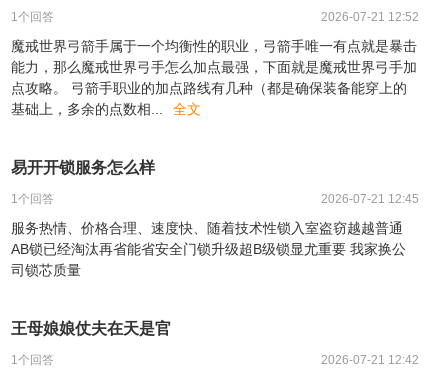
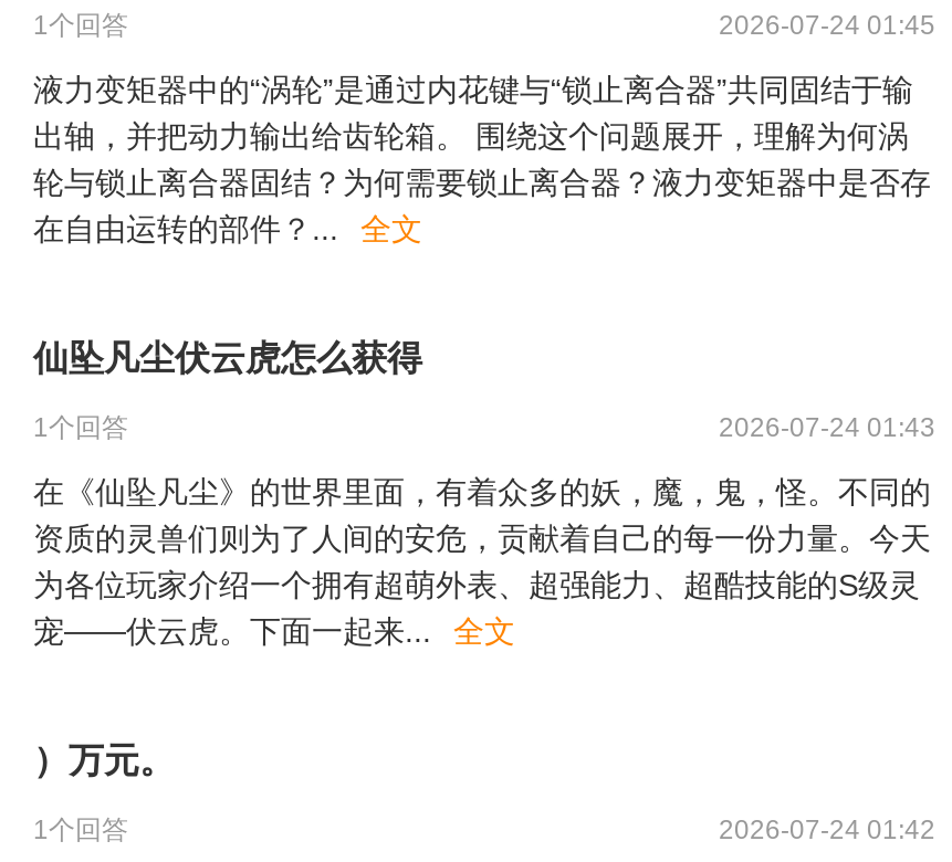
- 2026-07-21 12:52
+ 2026-07-24 01:45

- 魔戒世界弓箭手属于一个均衡性的职业，弓箭手唯一有点就是暴击
- 能力，那么魔戒世界弓手怎么加点最强，下面就是魔戒世界弓手加
- 点攻略。 弓箭手职业的加点路线有几种（都是确保装备能穿上的
- 基础上，多余的点数相...
+ 液力变矩器中的“涡轮”是通过内花键与“锁止离合器”共同固结于输
+ 出轴，并把动力输出给齿轮箱。 围绕这个问题展开，理解为何涡
+ 轮与锁止离合器固结？为何需要锁止离合器？液力变矩器中是否存
+ 在自由运转的部件？...

- 易开开锁服务怎么样
+ 仙坠凡尘伏云虎怎么获得

- 2026-07-21 12:45
+ 2026-07-24 01:43

- 服务热情、价格合理、速度快、随着技术性锁入室盗窃越越普通
- AB锁已经淘汰再省能省安全门锁升级超B级锁显尤重要 我家换公
- 司锁芯质量
+ 在《仙坠凡尘》的世界里面，有着众多的妖，魔，鬼，怪。不同的
+ 资质的灵兽们则为了人间的安危，贡献着自己的每一份力量。今天
+ 为各位玩家介绍一个拥有超萌外表、超强能力、超酷技能的S级灵
+ 宠——伏云虎。下面一起来...
+ 全文

- 王母娘娘仗夫在天是官
+ ）万元。

- 2026-07-21 12:42
+ 2026-07-24 01:42
